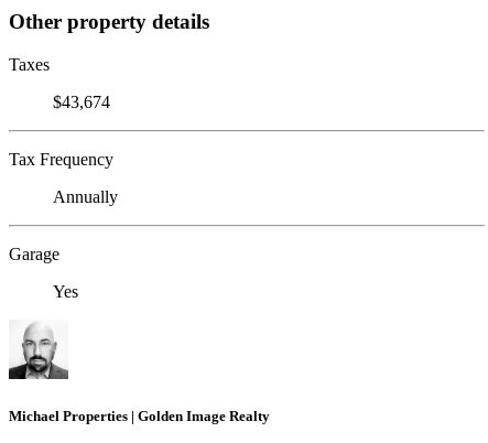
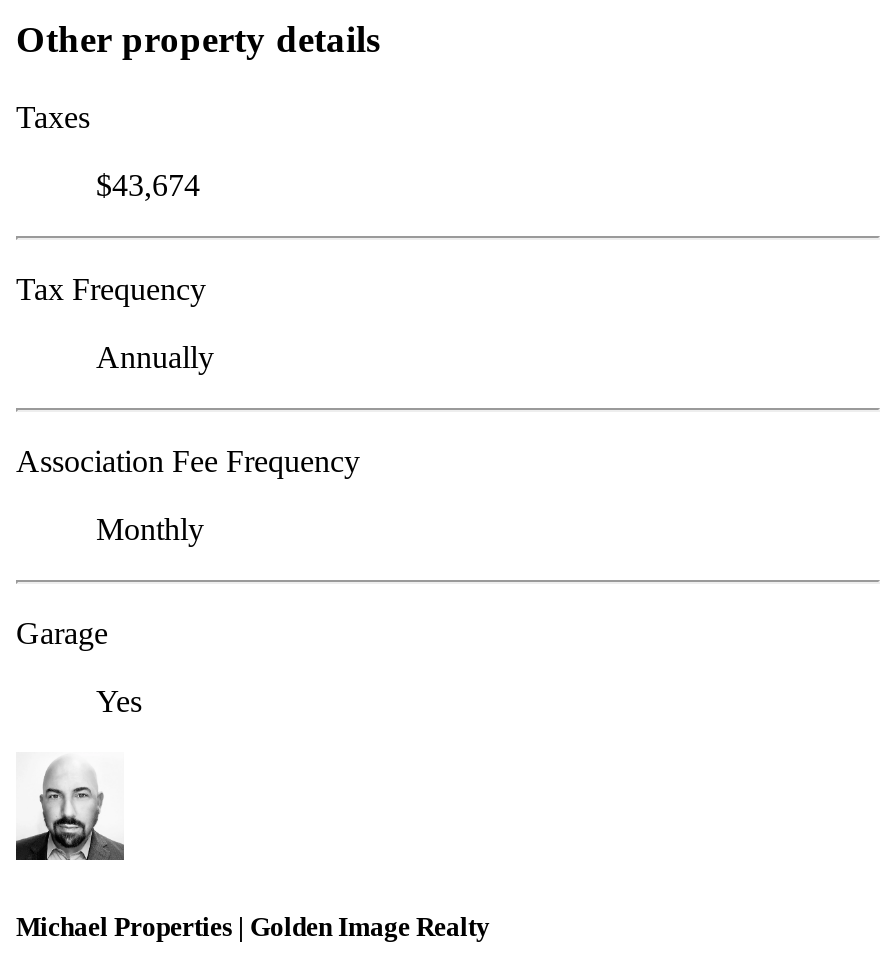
+ Association Fee Frequency
+ Monthly
